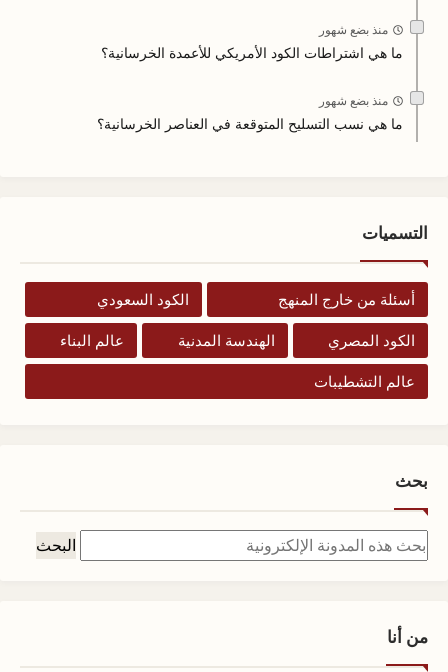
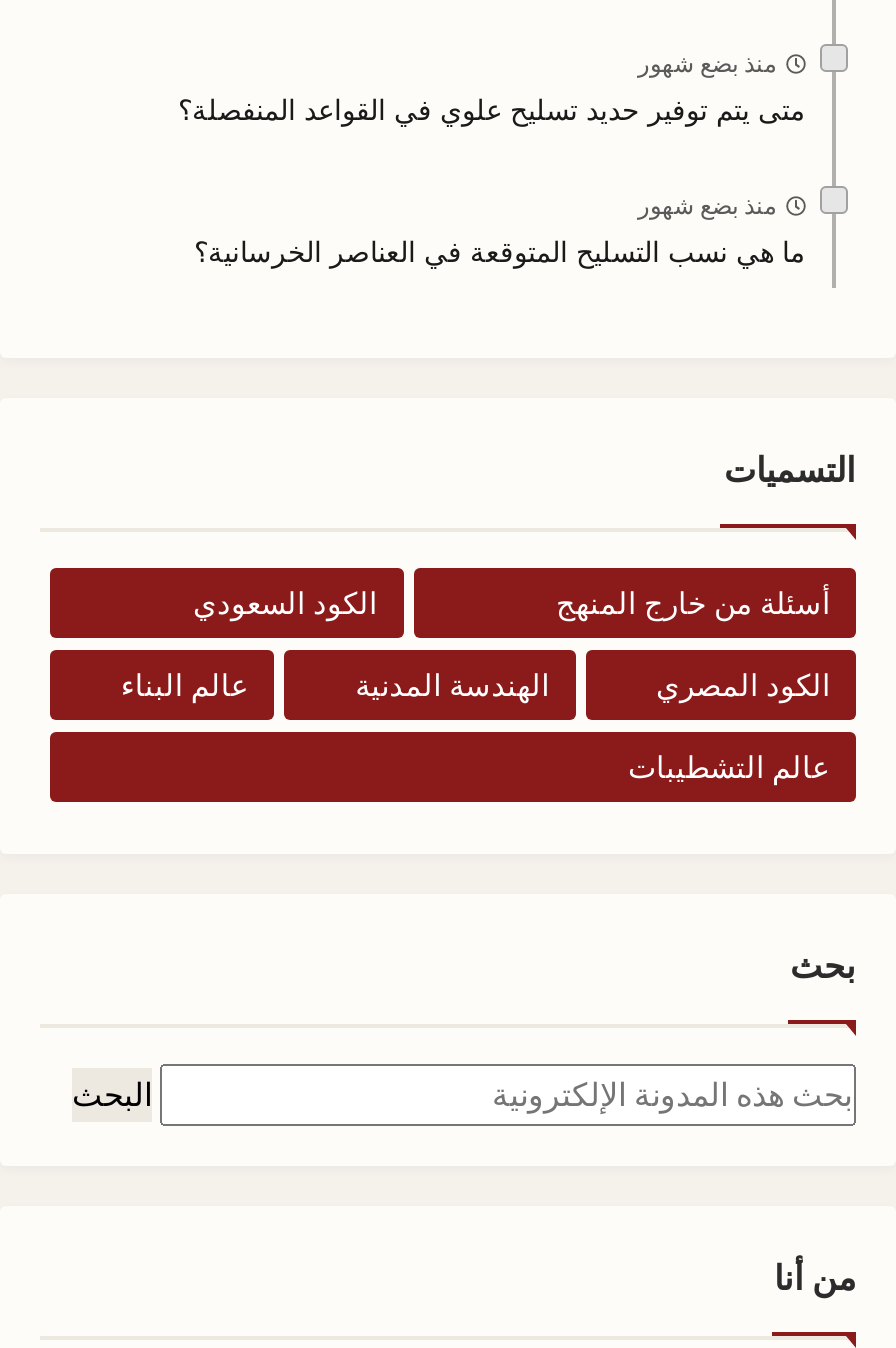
- ما هي اشتراطات الكود الأمريكي للأعمدة الخرسانية؟
+ متى يتم توفير حديد تسليح علوي في القواعد المنفصلة؟
